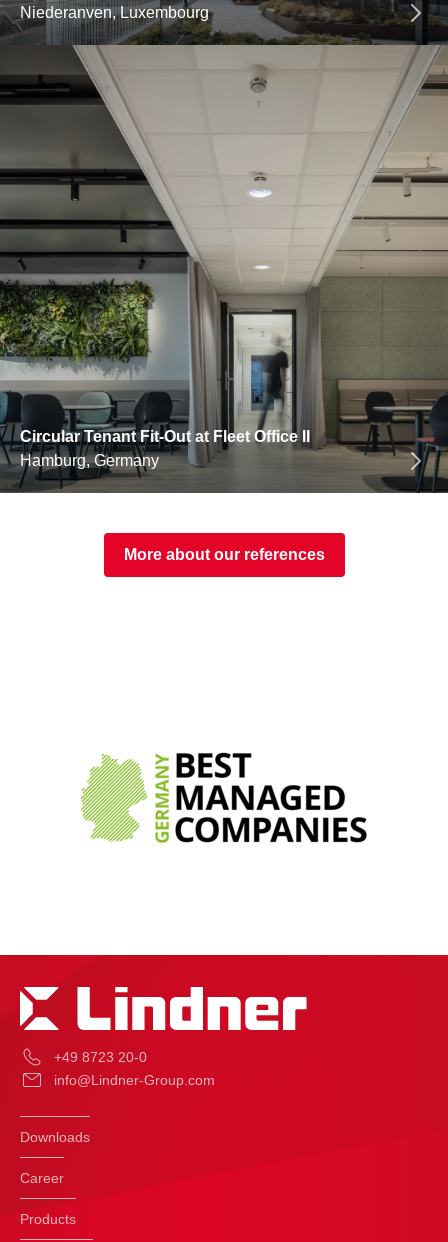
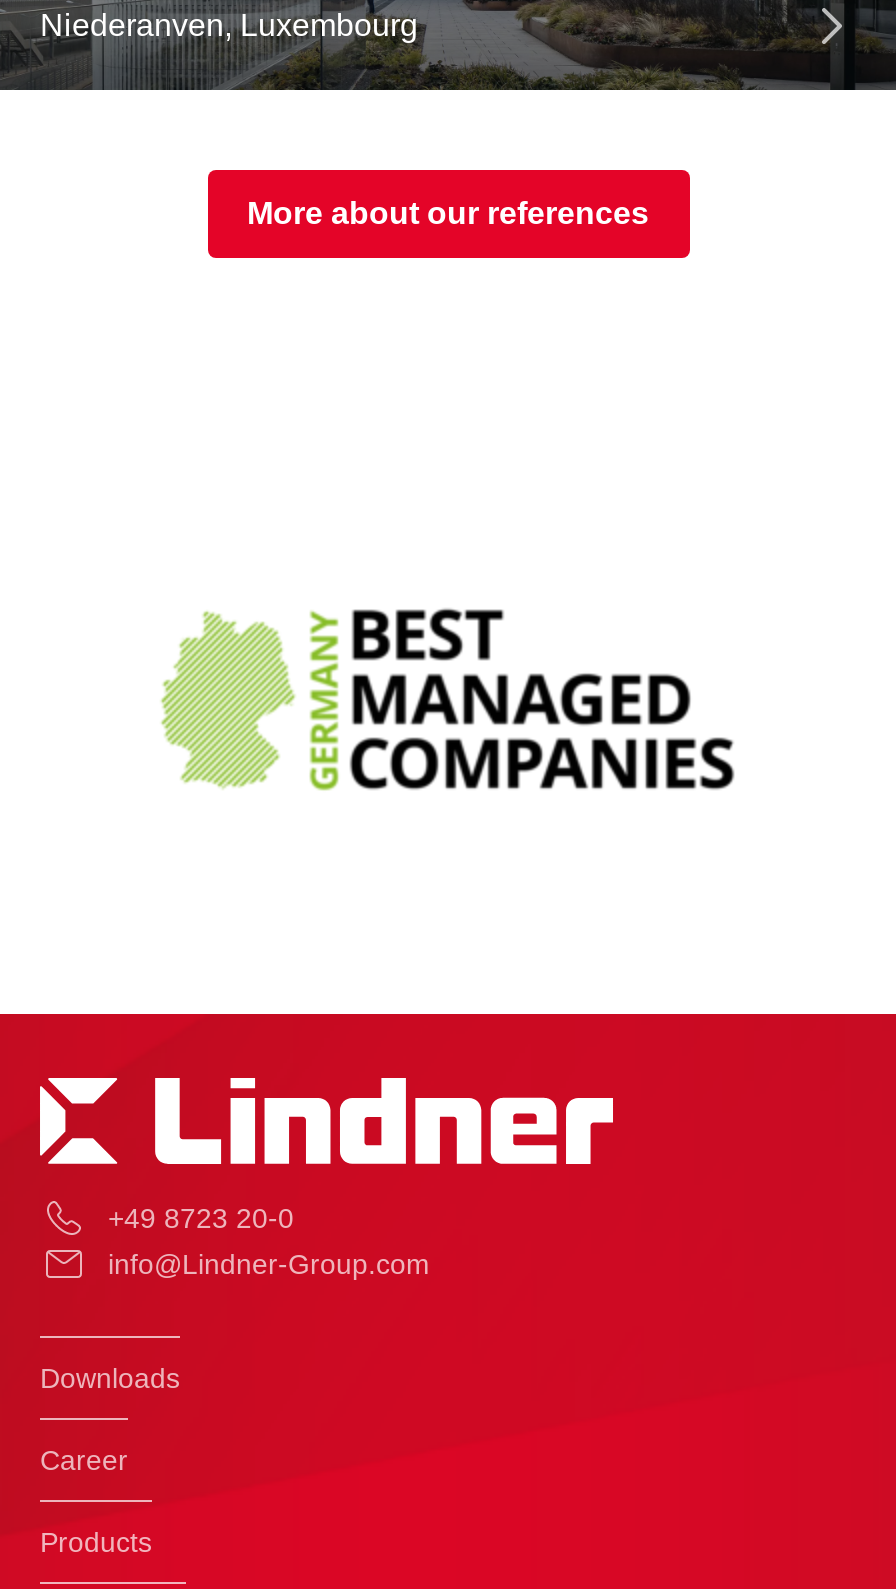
- [image]
- Circular Tenant Fit-Out at Fleet Office II
- Hamburg, Germany
